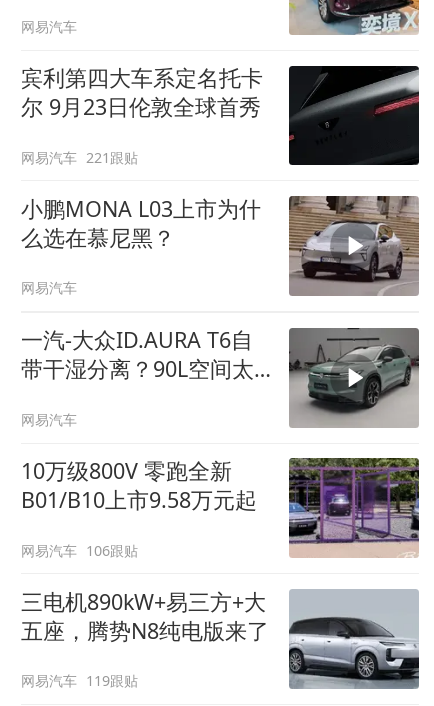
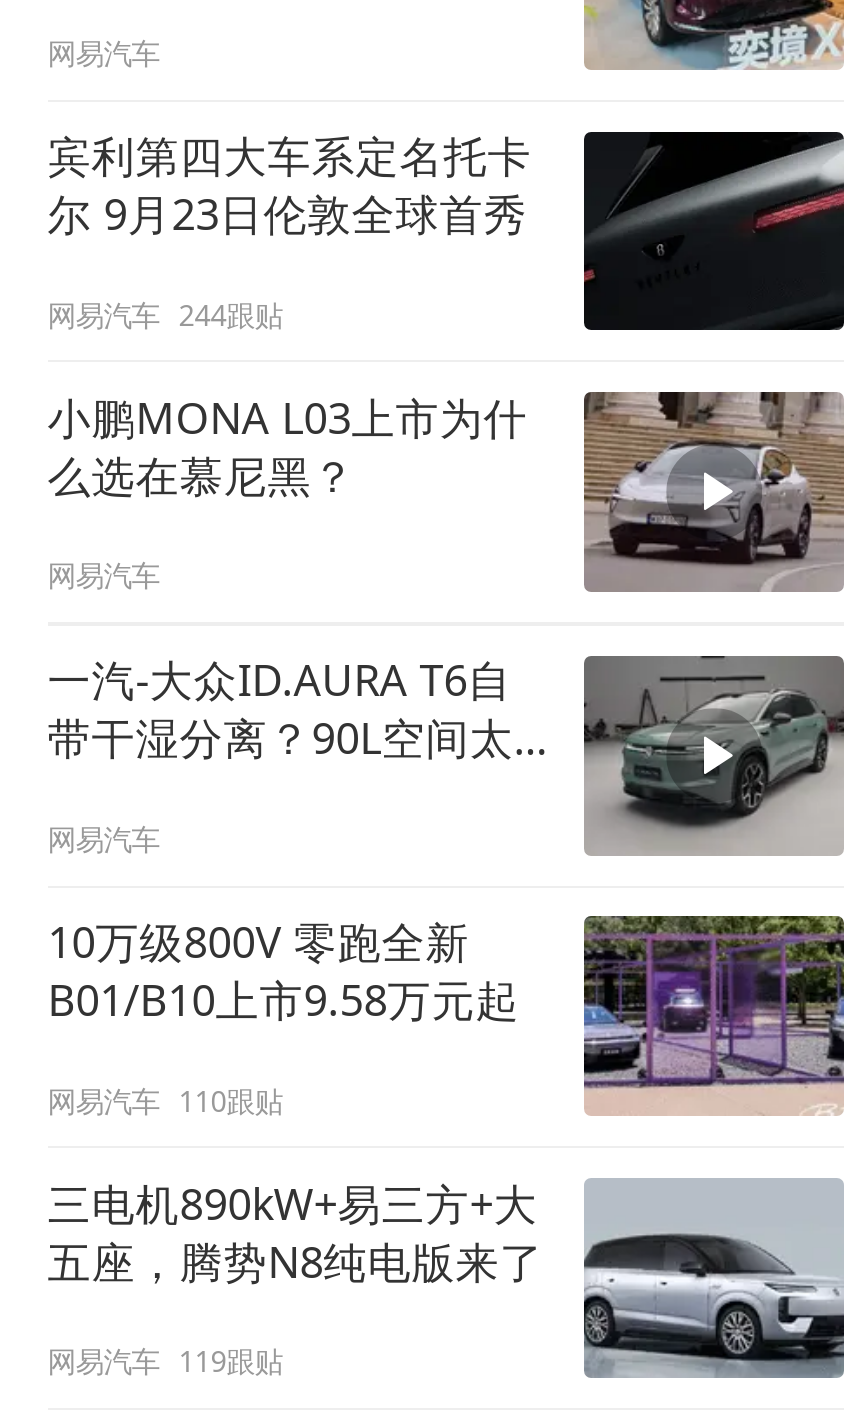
- 网易汽车 221跟贴
+ 网易汽车 244跟贴

- 网易汽车 106跟贴
+ 网易汽车 110跟贴
